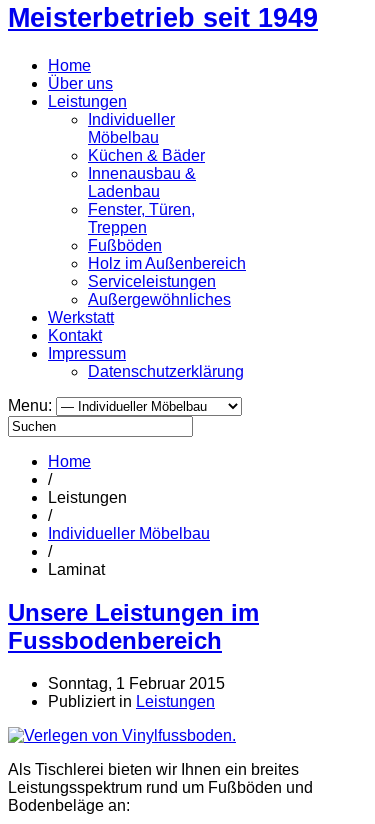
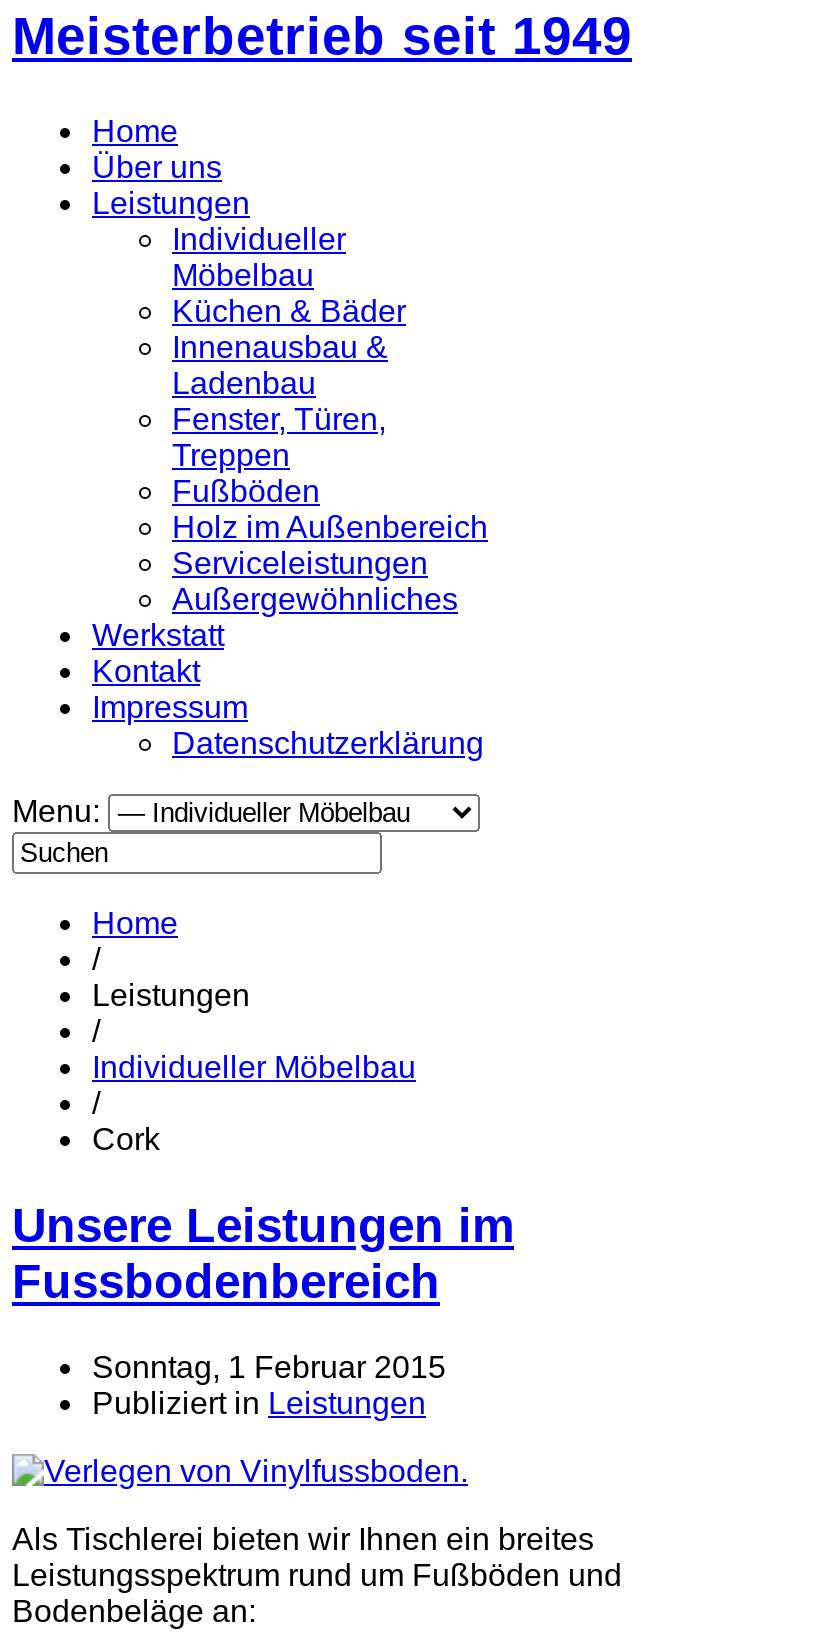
- Laminat
+ Cork
